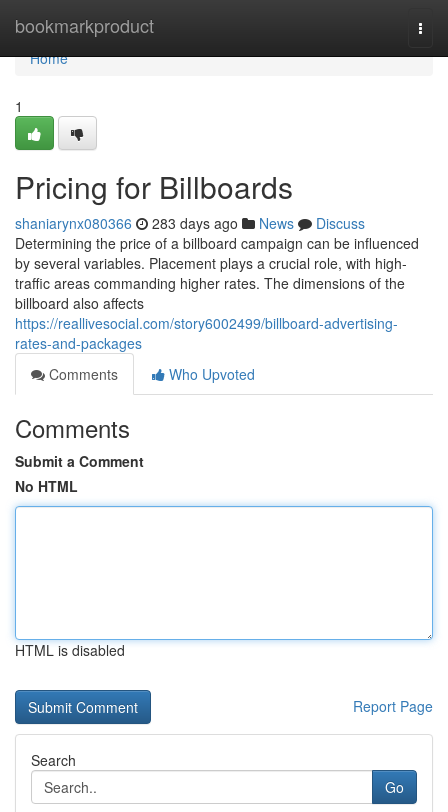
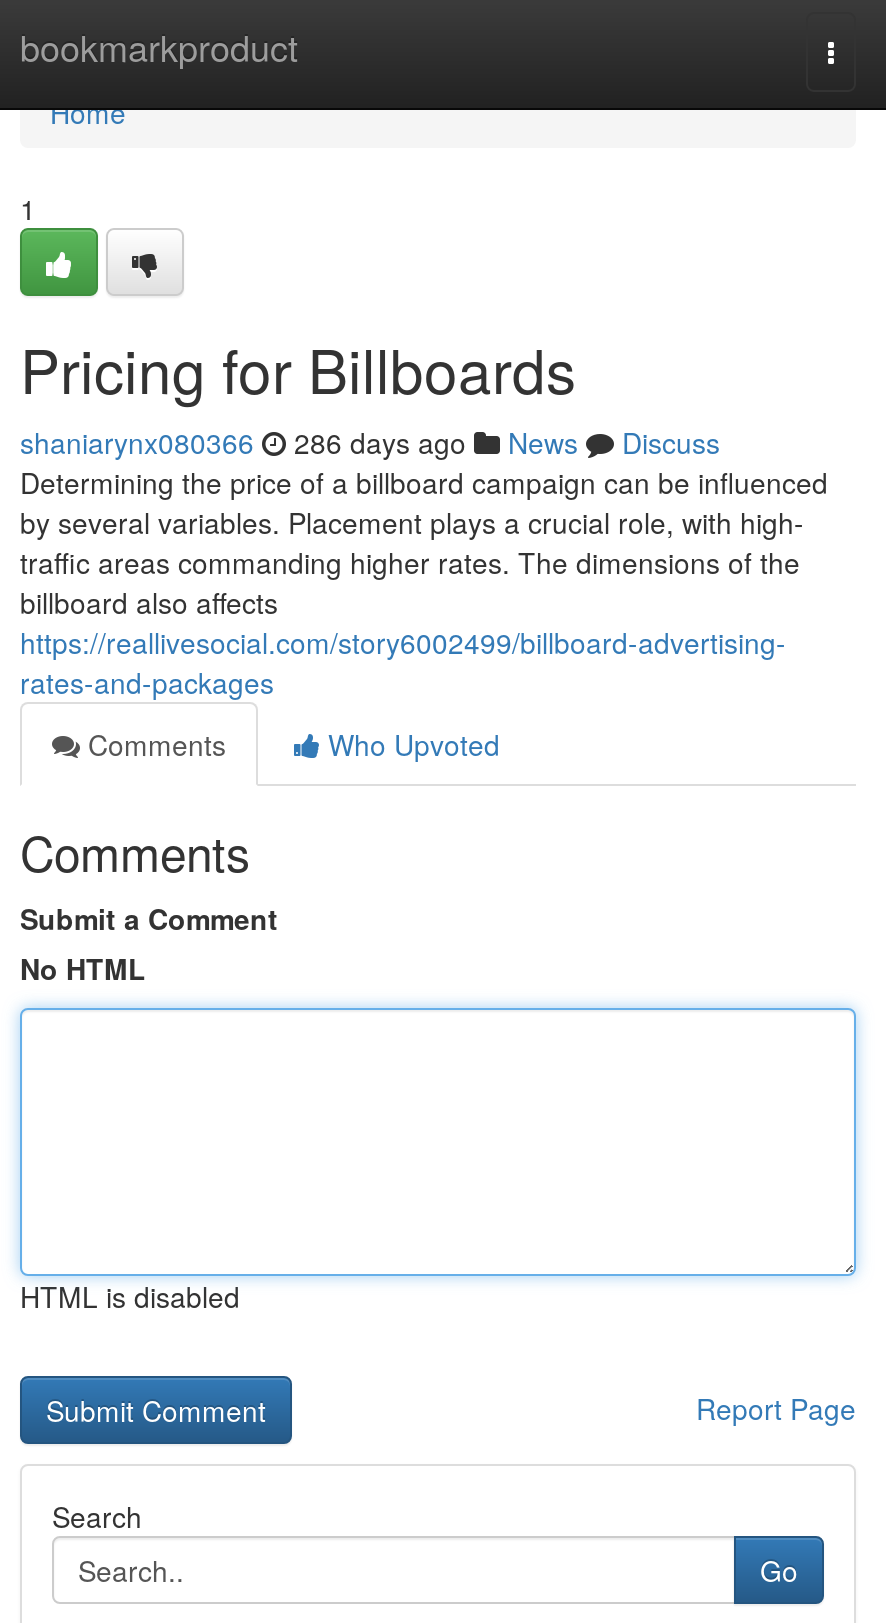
- shaniarynx080366 283 days ago News Discuss
+ shaniarynx080366 286 days ago News Discuss
